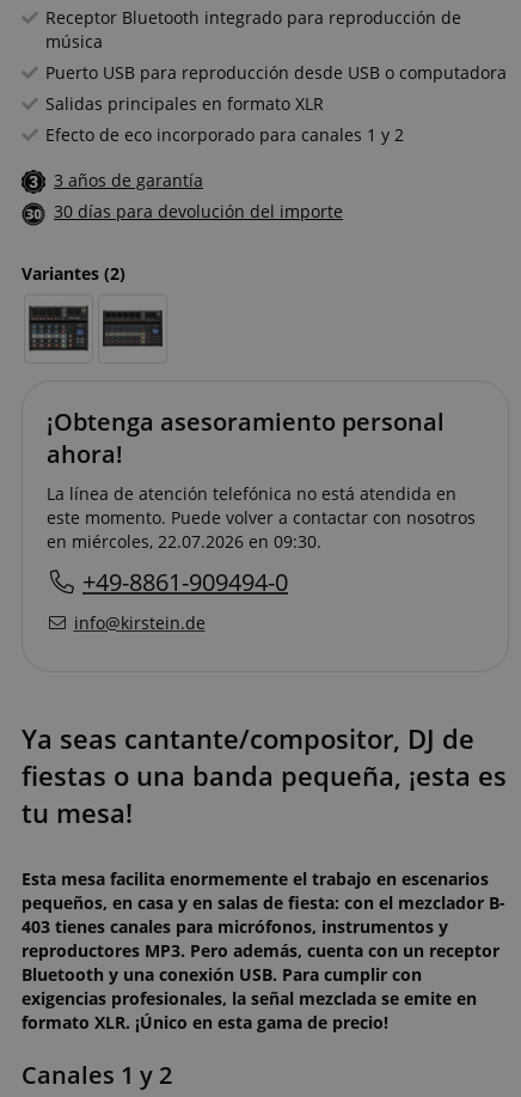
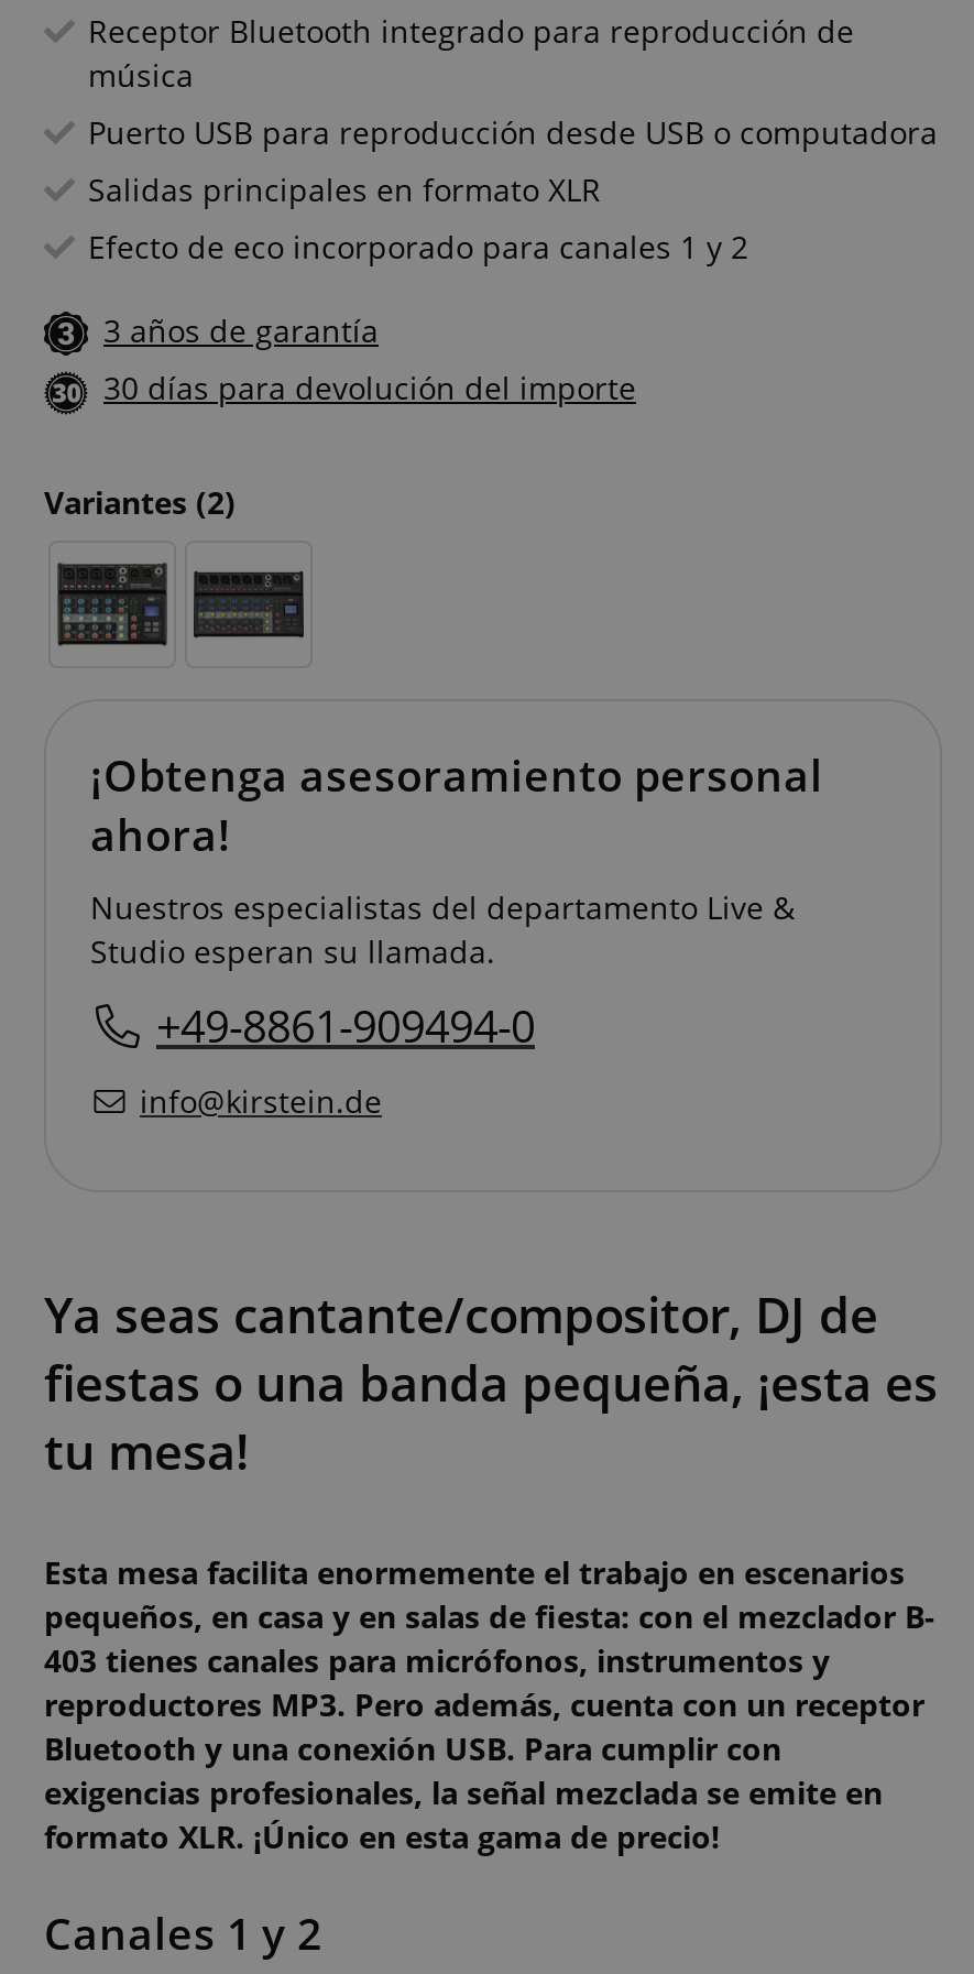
- La línea de atención telefónica no está atendida en
- este momento. Puede volver a contactar con nosotros
- en miércoles, 22.07.2026 en 09:30.
+ Nuestros especialistas del departamento Live &
+ Studio esperan su llamada.
